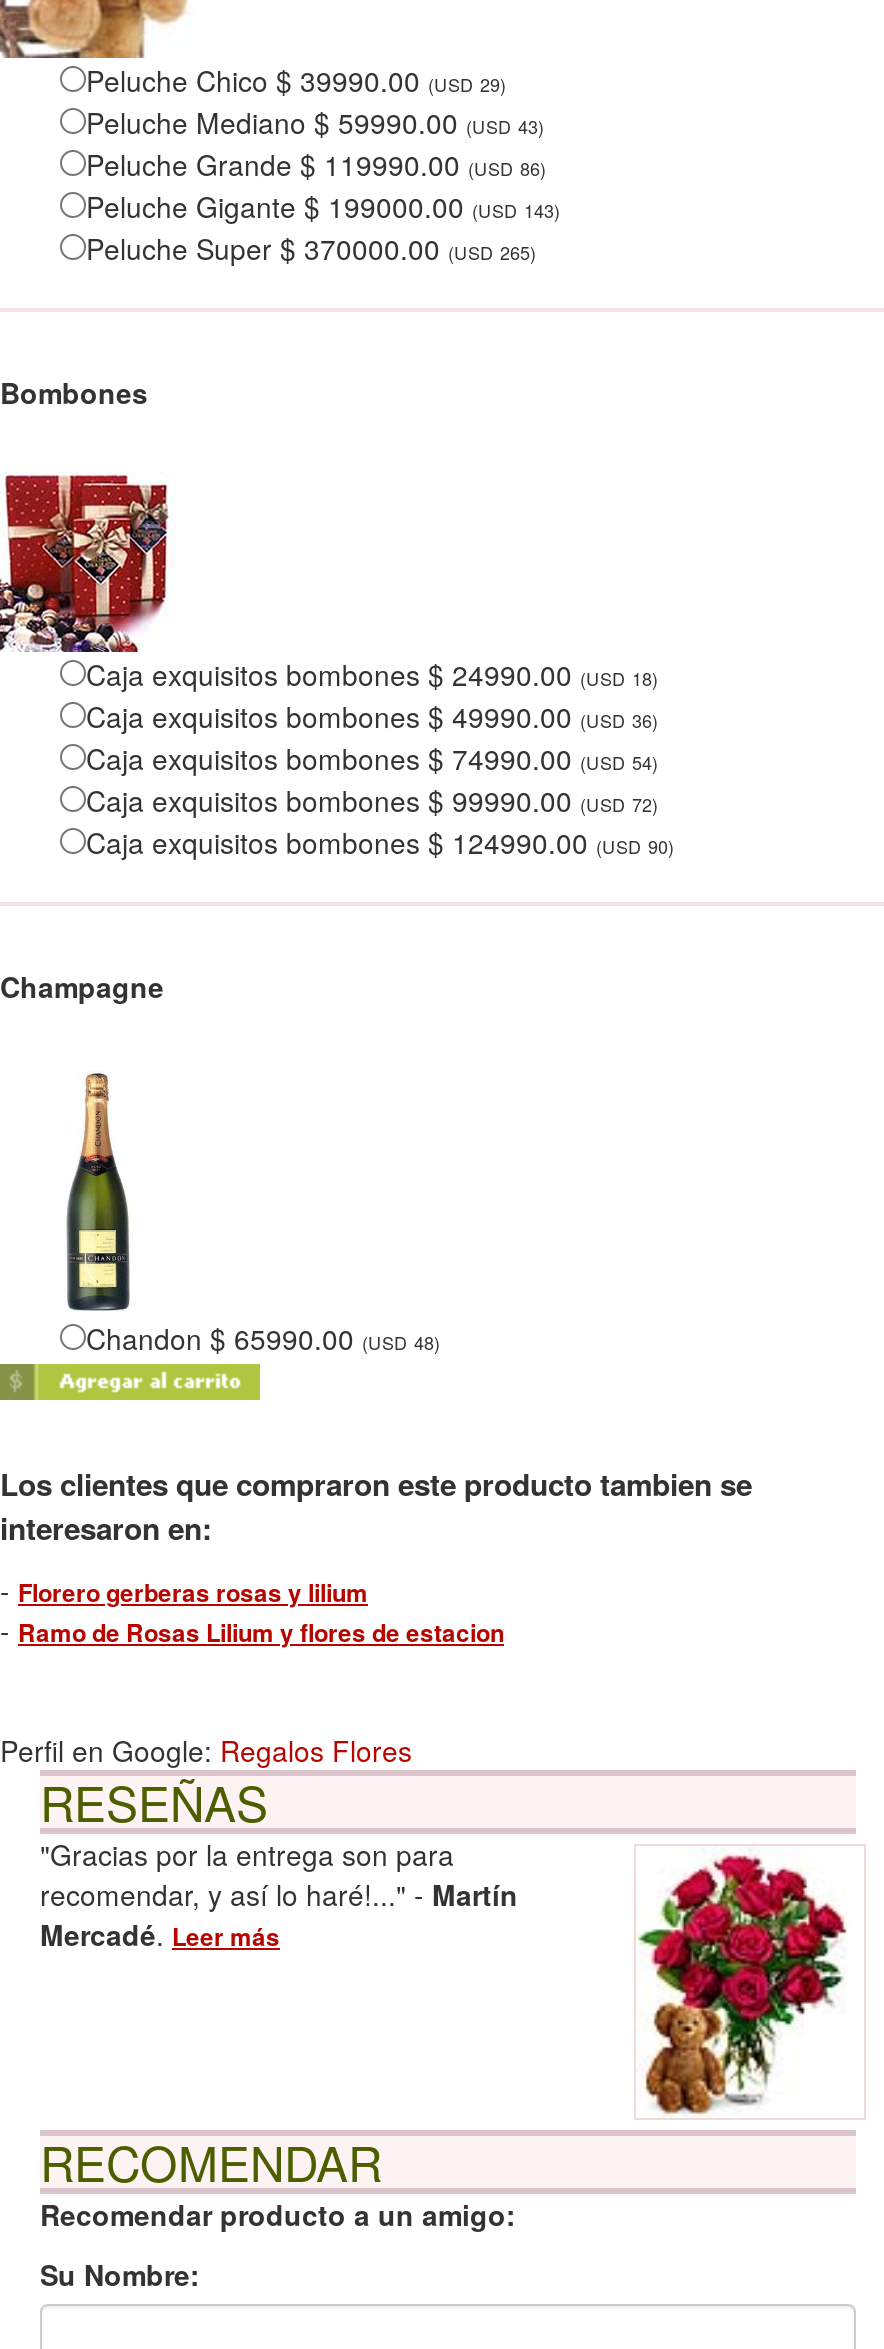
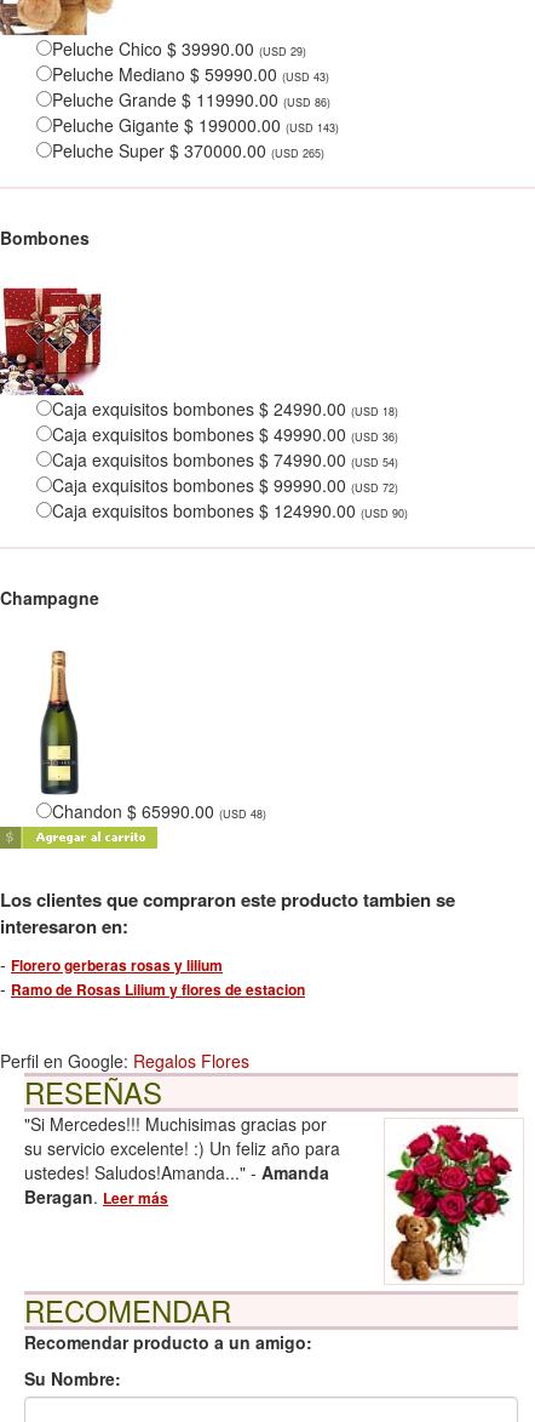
- "Gracias por la entrega son para
- recomendar, y así lo haré!..." - Martín
- Mercadé. Leer más
+ "Si Mercedes!!! Muchisimas gracias por
+ su servicio excelente! :) Un feliz año para
+ ustedes! Saludos!Amanda..." - Amanda
+ Beragan. Leer más
